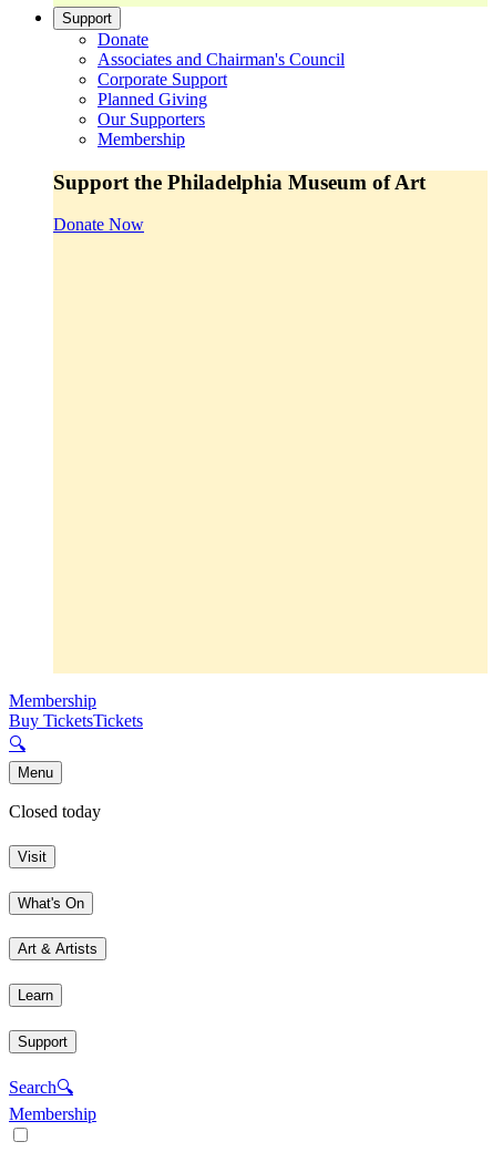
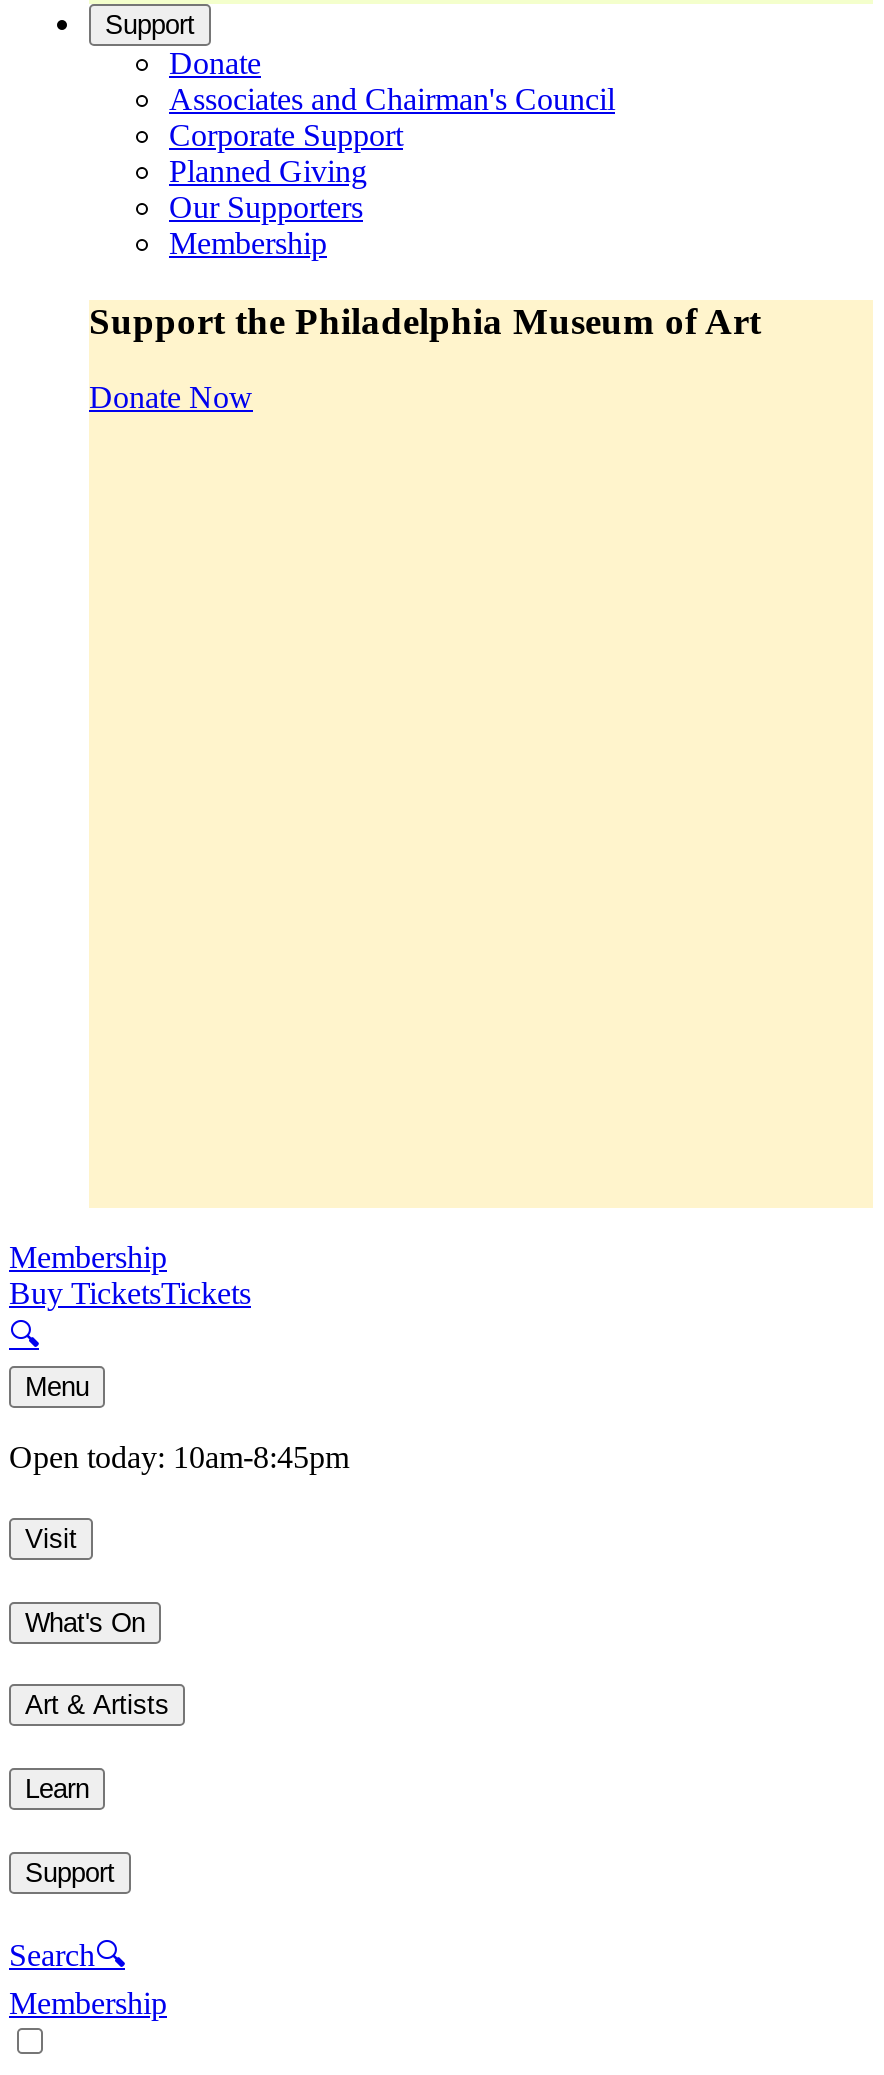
- Closed today
+ Open today: 10am-8:45pm
